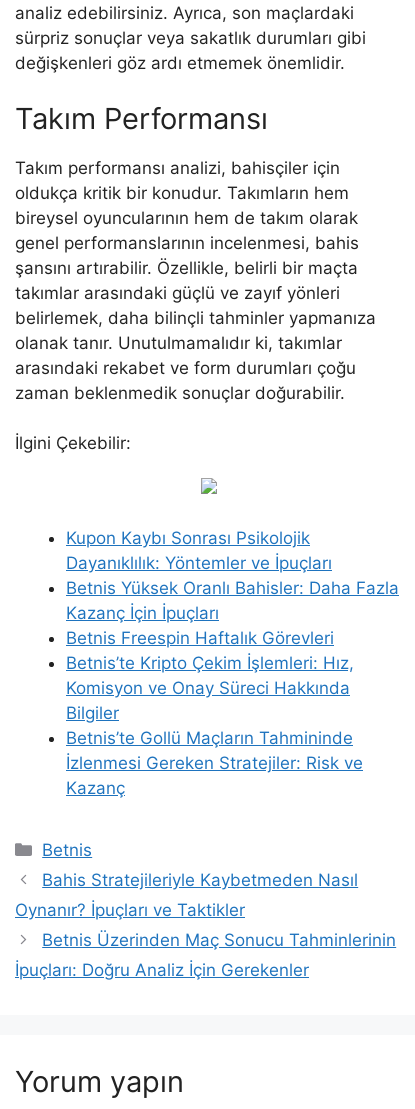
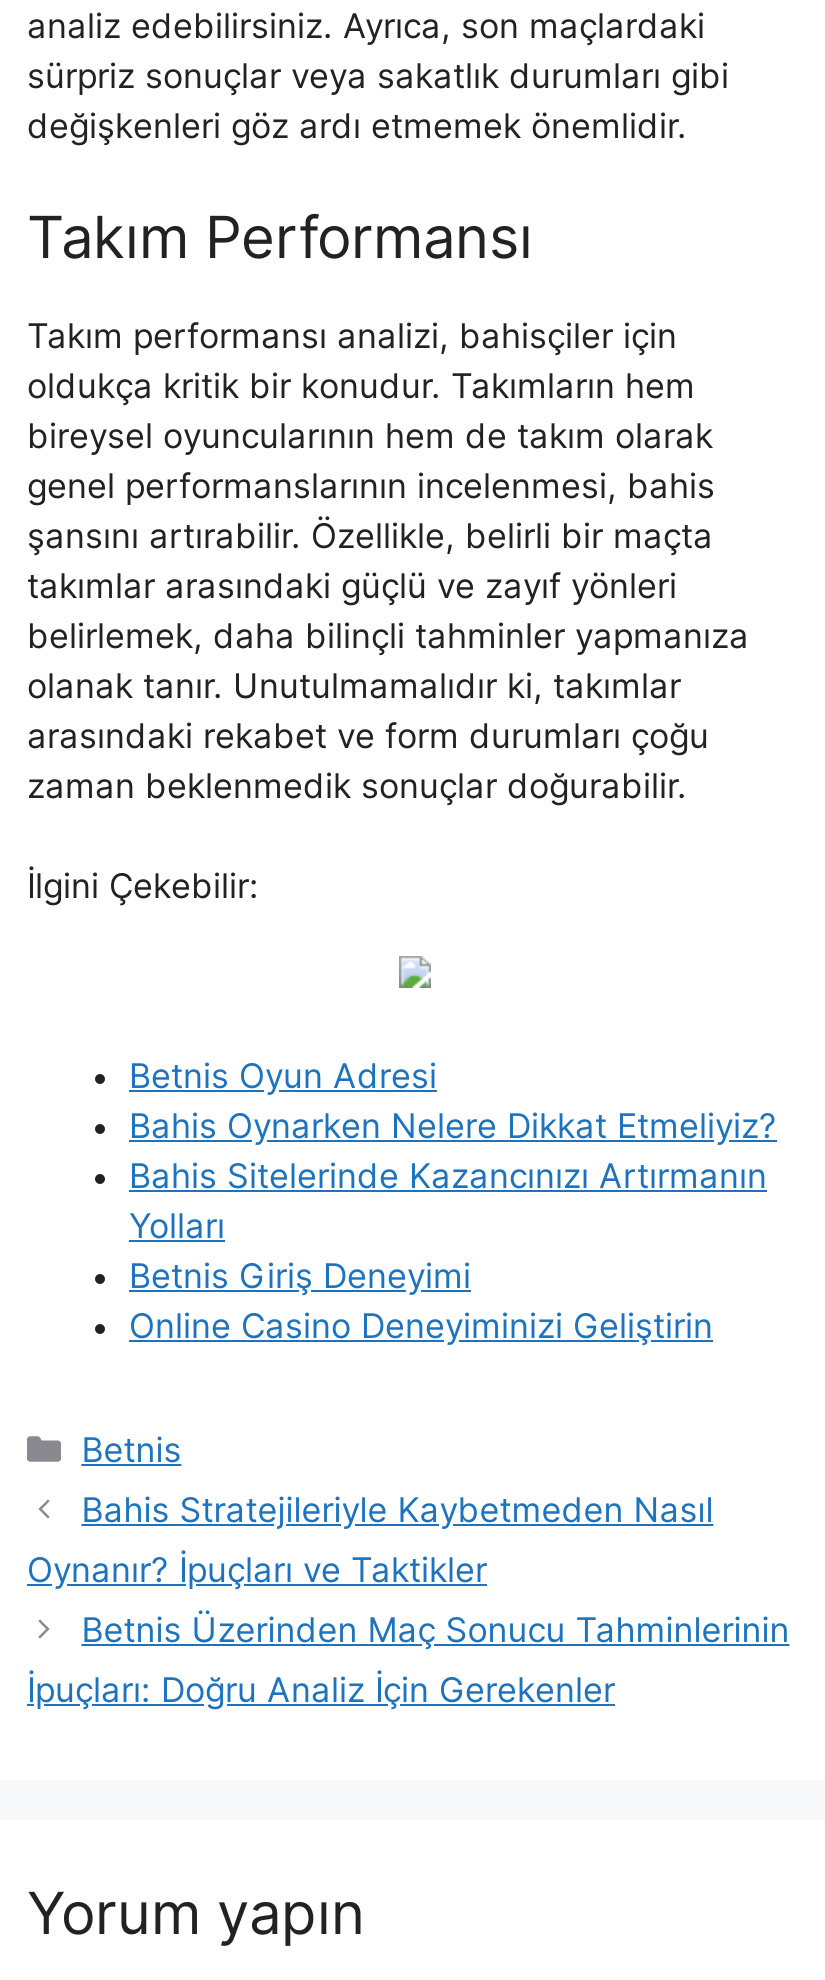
- Kupon Kaybı Sonrası Psikolojik
- Dayanıklılık: Yöntemler ve İpuçları
- Betnis Yüksek Oranlı Bahisler: Daha Fazla
- Kazanç İçin İpuçları
- Betnis Freespin Haftalık Görevleri
- Betnis’te Kripto Çekim İşlemleri: Hız,
- Komisyon ve Onay Süreci Hakkında
- Bilgiler
- Betnis’te Gollü Maçların Tahmininde
- İzlenmesi Gereken Stratejiler: Risk ve
- Kazanç
+ Betnis Oyun Adresi
+ Bahis Oynarken Nelere Dikkat Etmeliyiz?
+ Bahis Sitelerinde Kazancınızı Artırmanın
+ Yolları
+ Betnis Giriş Deneyimi
+ Online Casino Deneyiminizi Geliştirin
